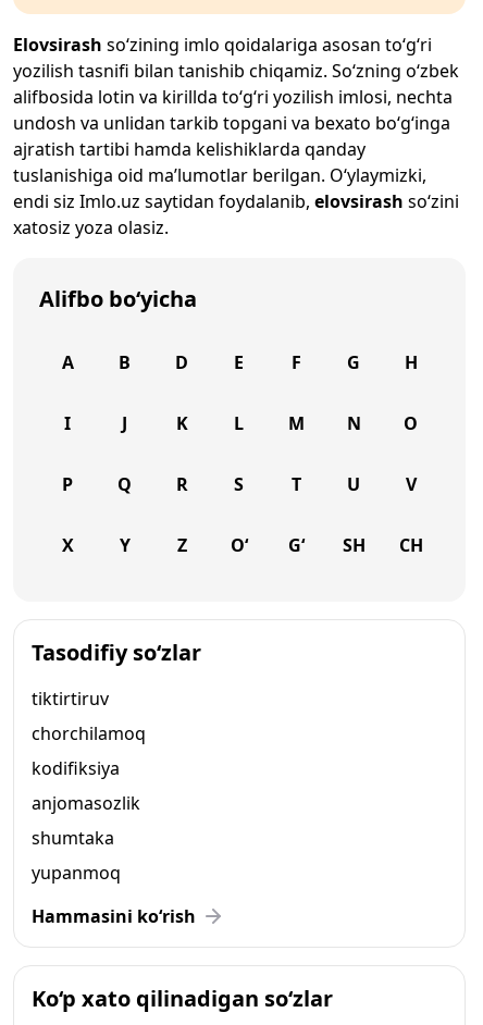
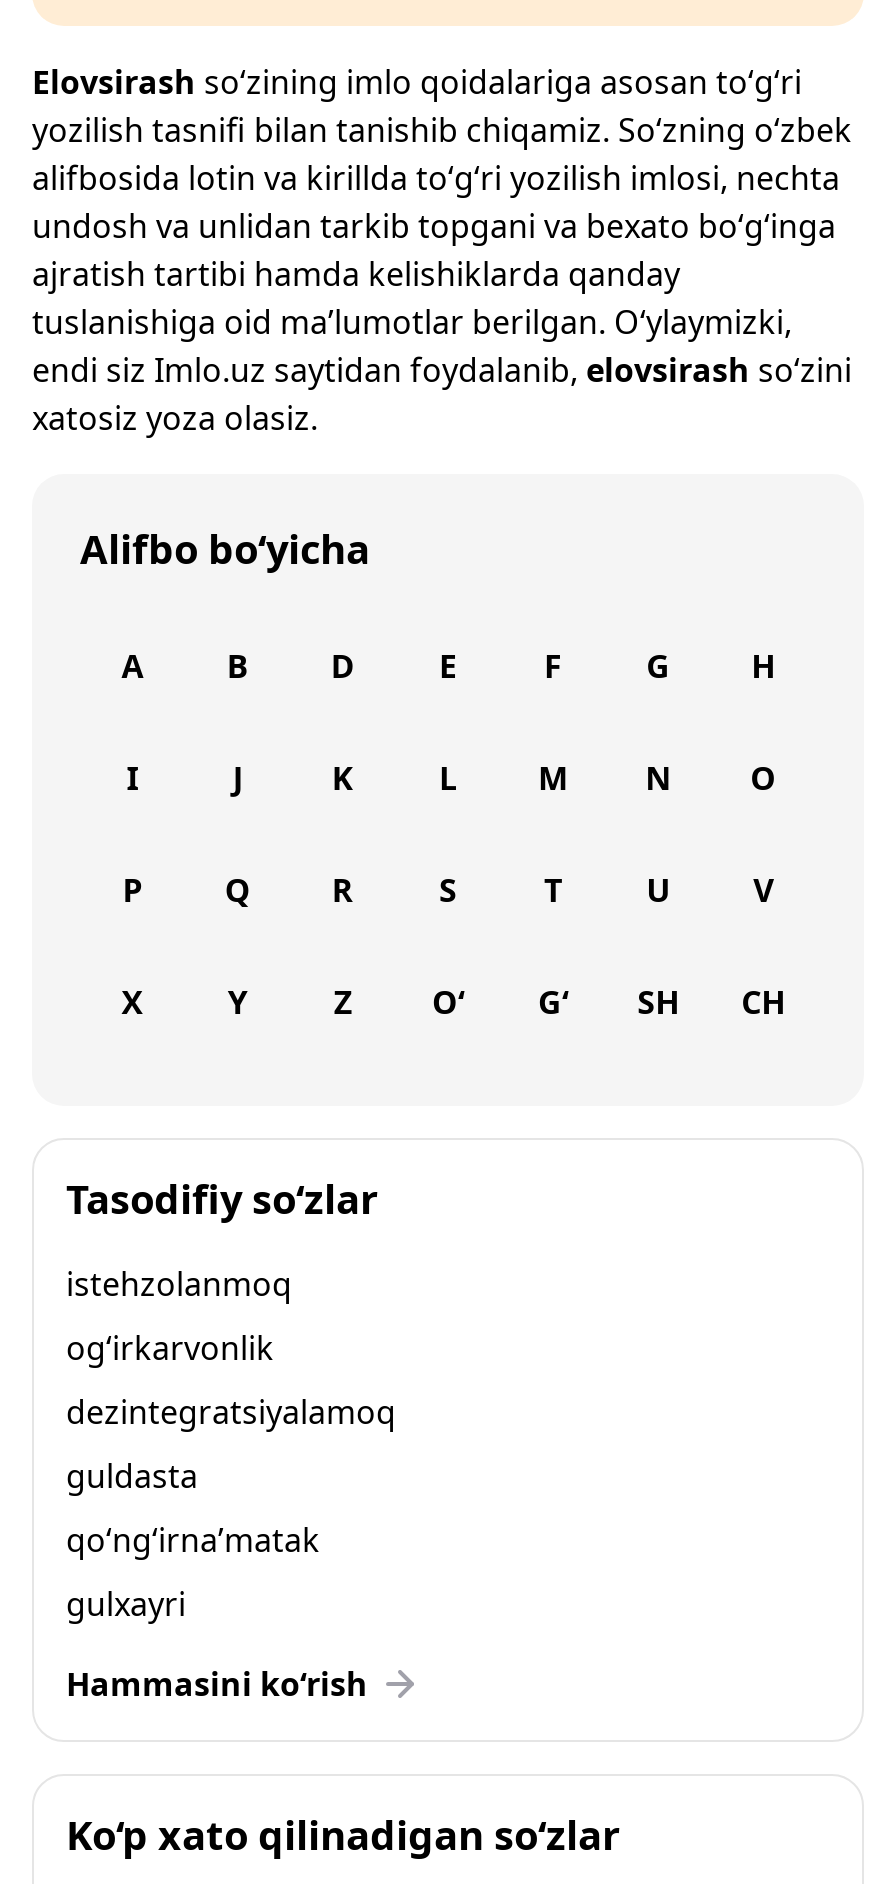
- tiktirtiruv
+ istehzolanmoq

- chorchilamoq
+ og‘irkarvonlik

- kodifiksiya
+ dezintegratsiyalamoq

- anjomasozlik
+ guldasta

- shumtaka
+ qo‘ng‘irna’matak

- yupanmoq
+ gulxayri
